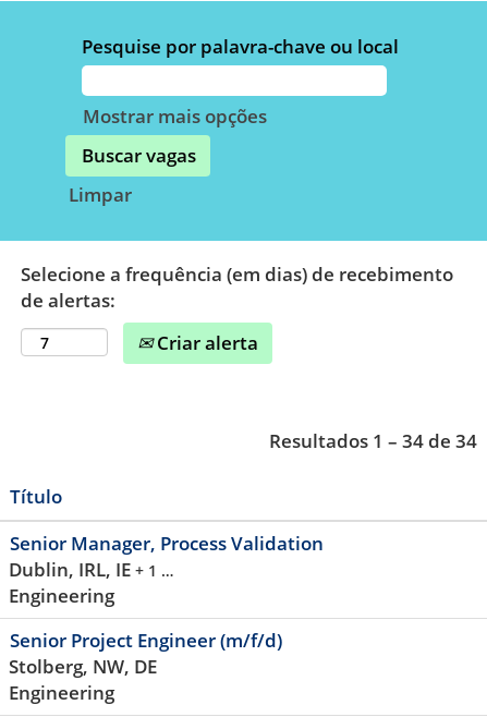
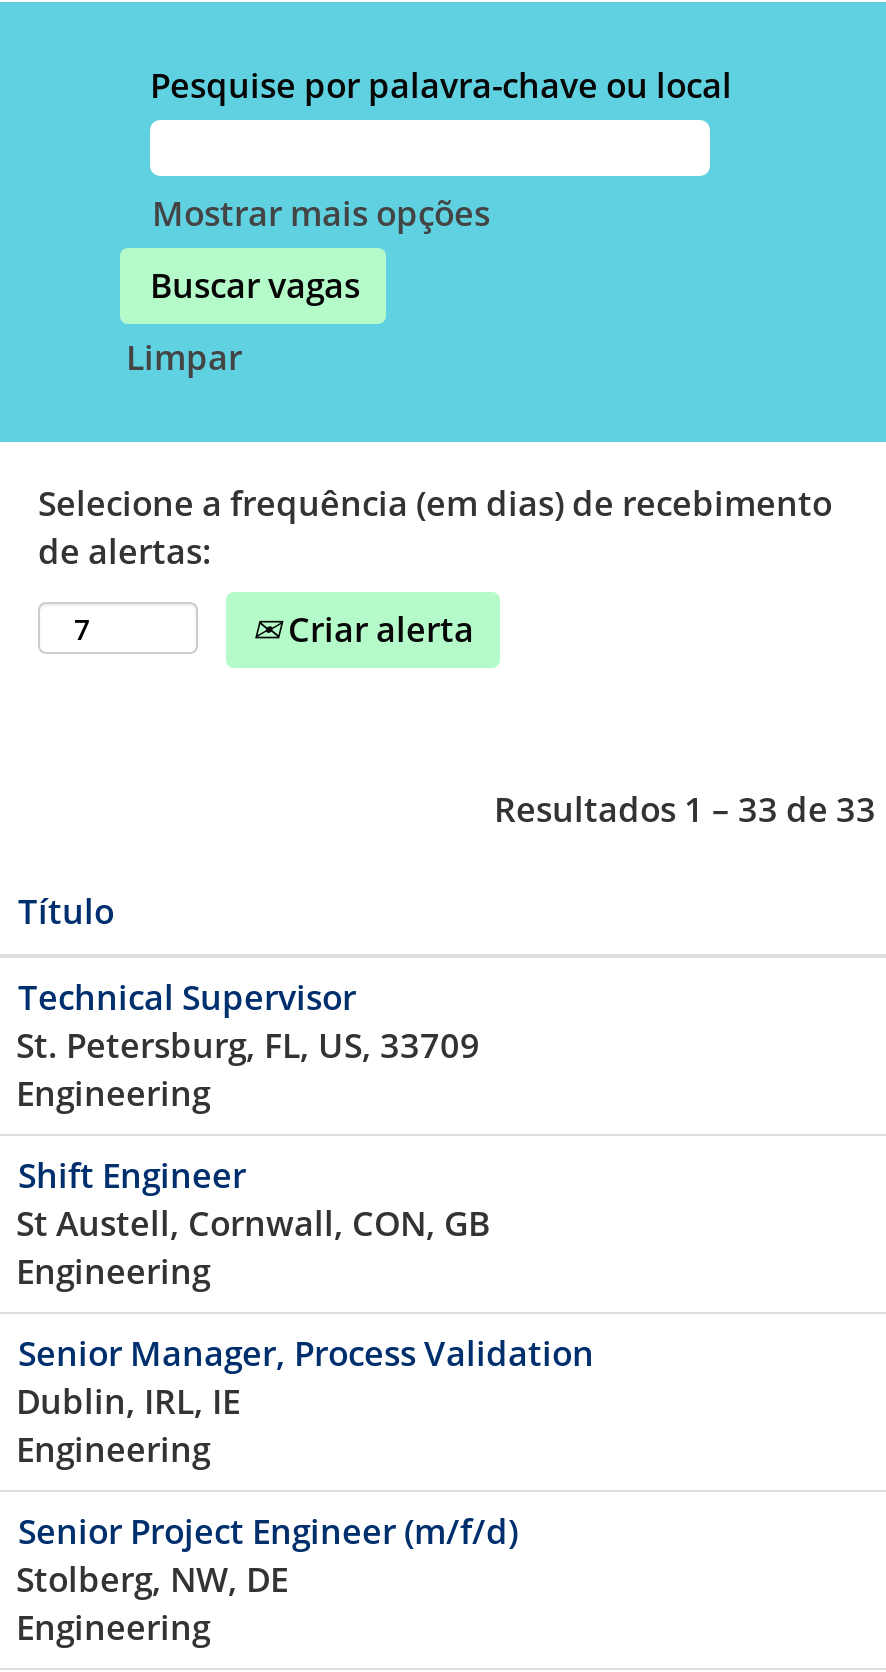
- Resultados 1 – 34 de 34
+ Resultados 1 – 33 de 33

+ Technical Supervisor
+ St. Petersburg, FL, US, 33709
+ Engineering
+ Shift Engineer
+ St Austell, Cornwall, CON, GB
+ Engineering

- Dublin, IRL, IE + 1 …
+ Dublin, IRL, IE
